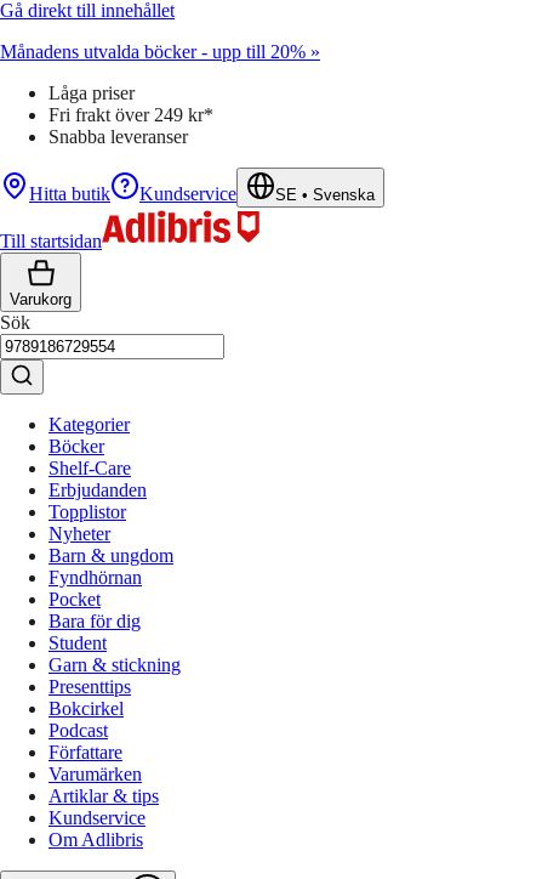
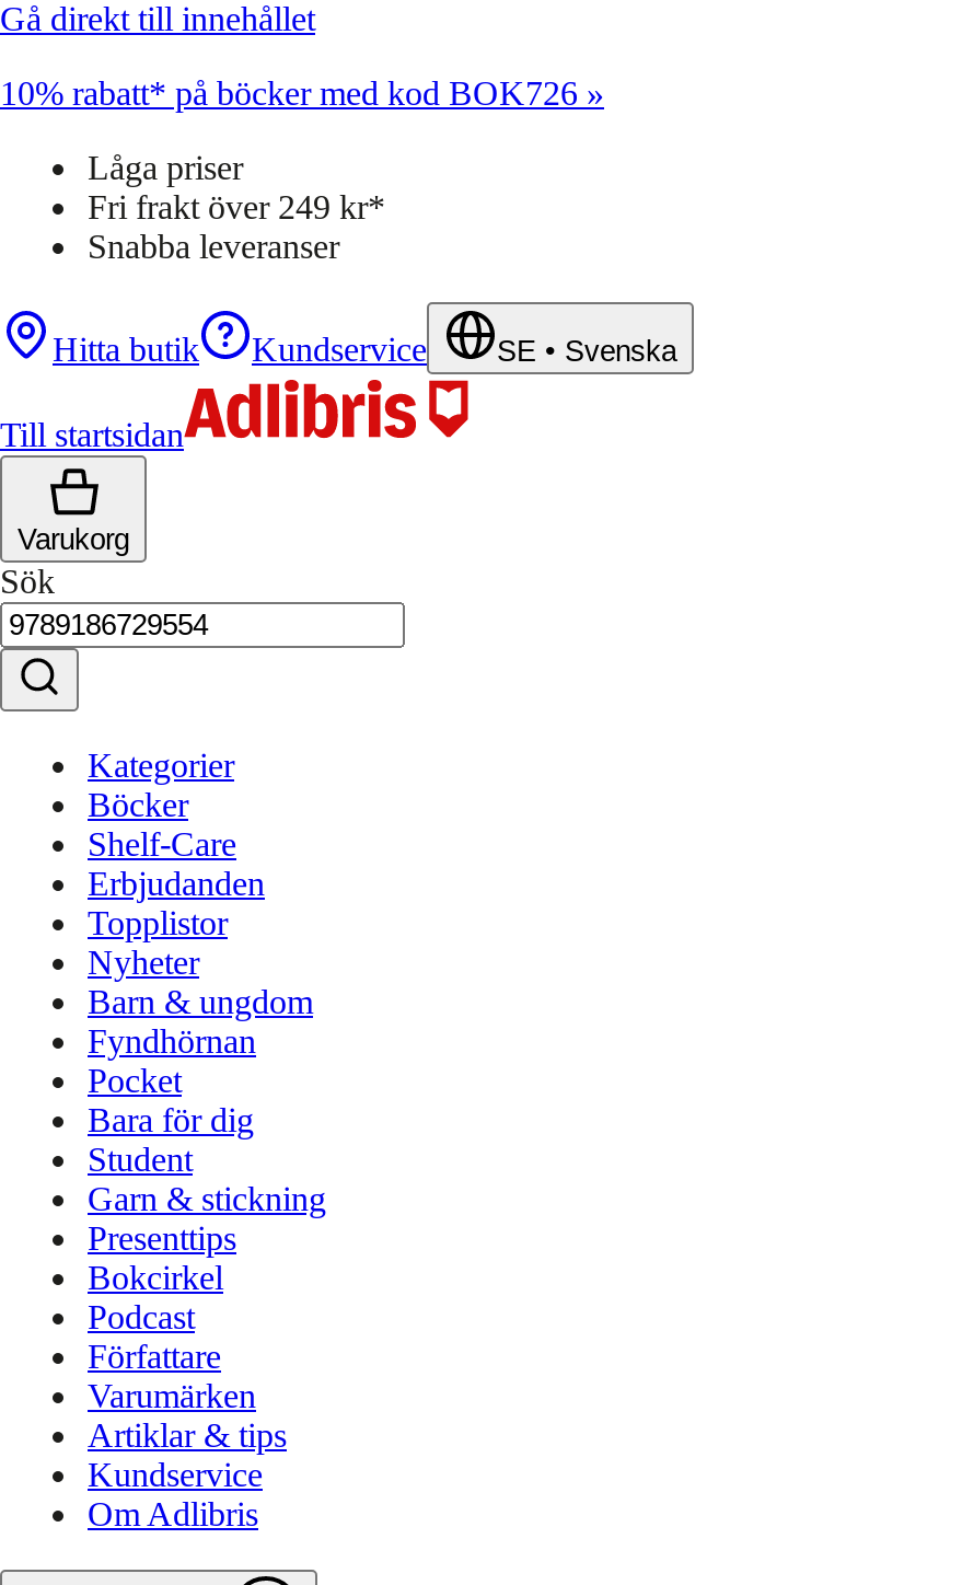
- Månadens utvalda böcker - upp till 20% »
+ 10% rabatt* på böcker med kod BOK726 »
